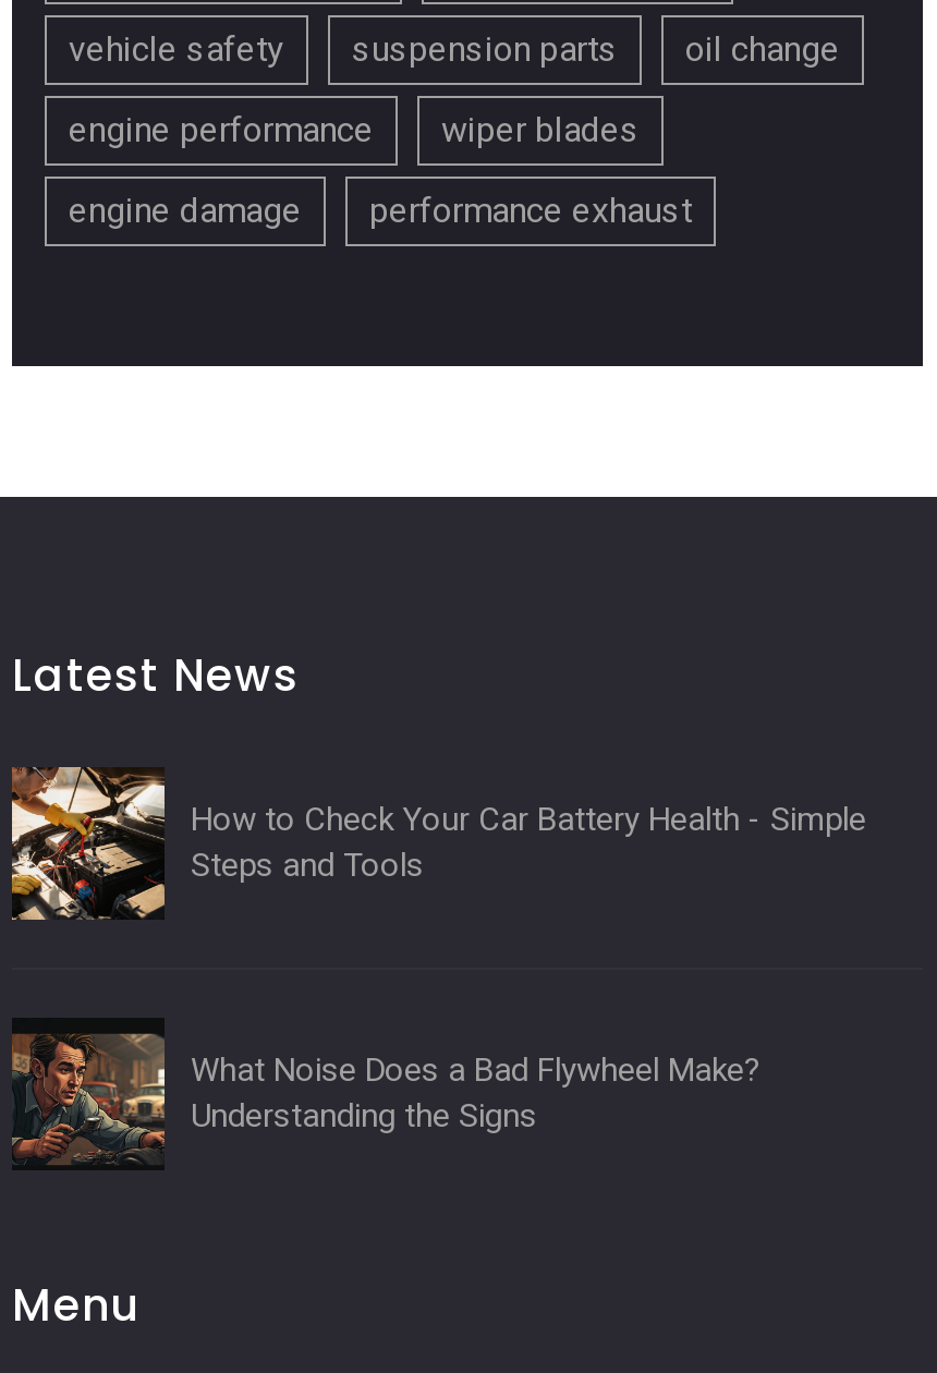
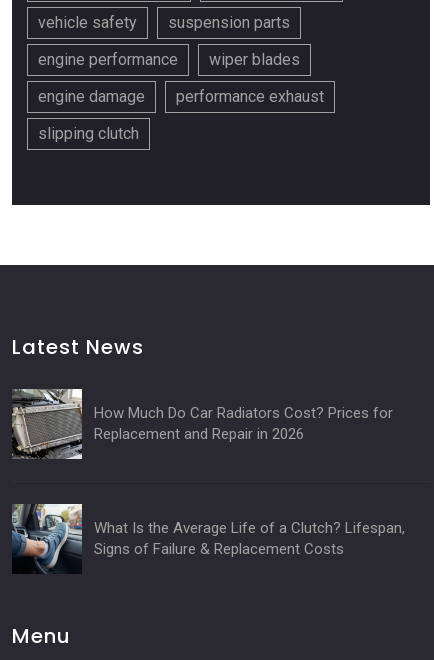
- oil change

+ slipping clutch

- [image]
- How to Check Your Car Battery Health - Simple
- Steps and Tools
+ [image]
+ How Much Do Car Radiators Cost? Prices for
+ Replacement and Repair in 2026

- [image]
- What Noise Does a Bad Flywheel Make?
- Understanding the Signs
+ [image]
+ What Is the Average Life of a Clutch? Lifespan,
+ Signs of Failure & Replacement Costs
